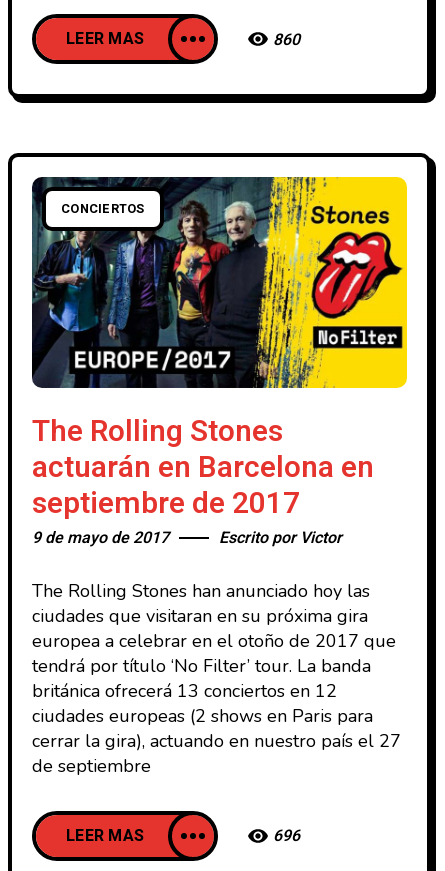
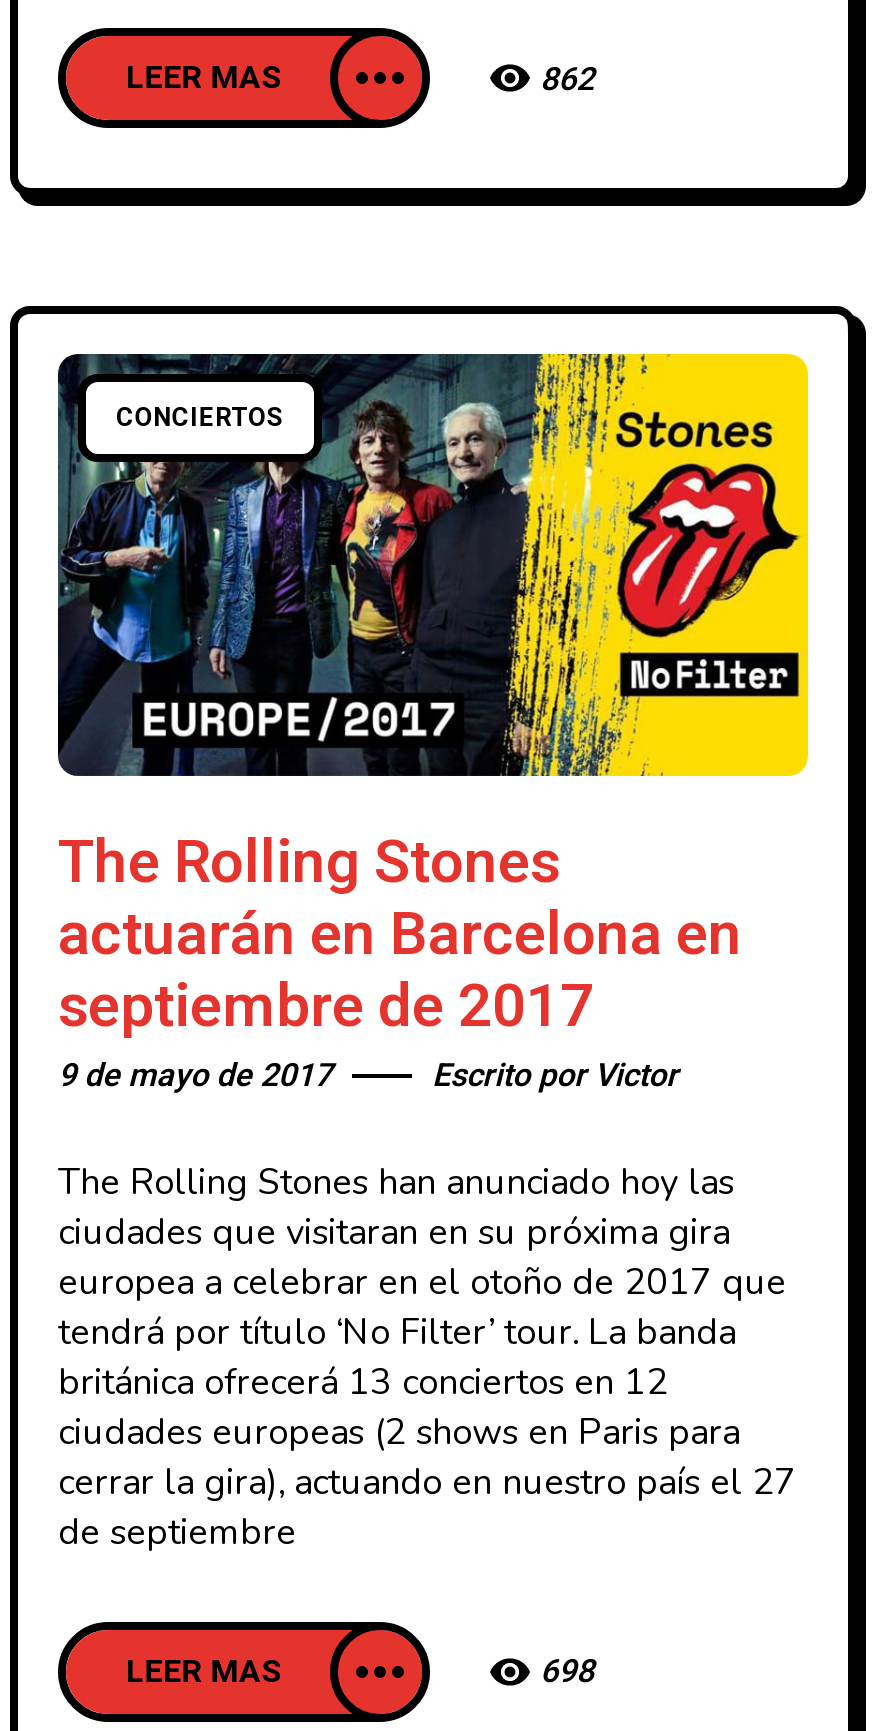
- 860
+ 862

- 696
+ 698
